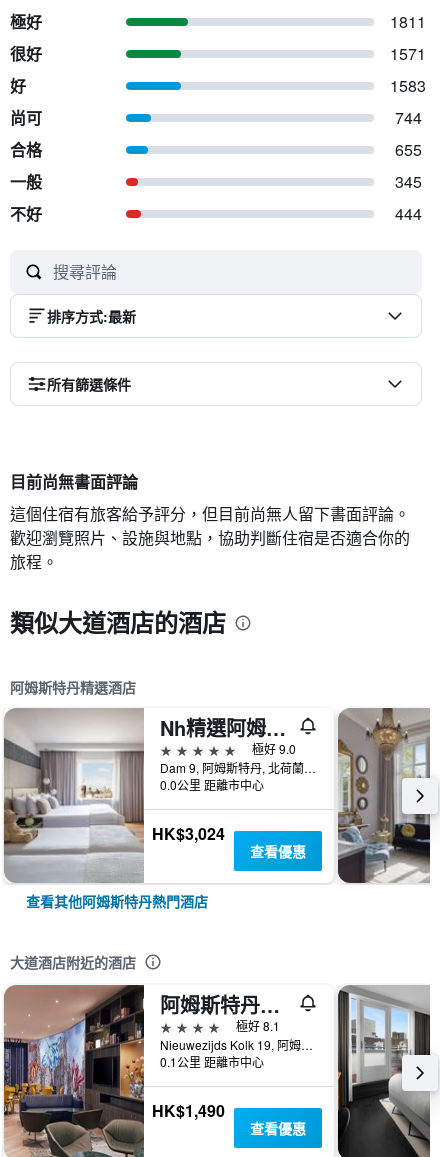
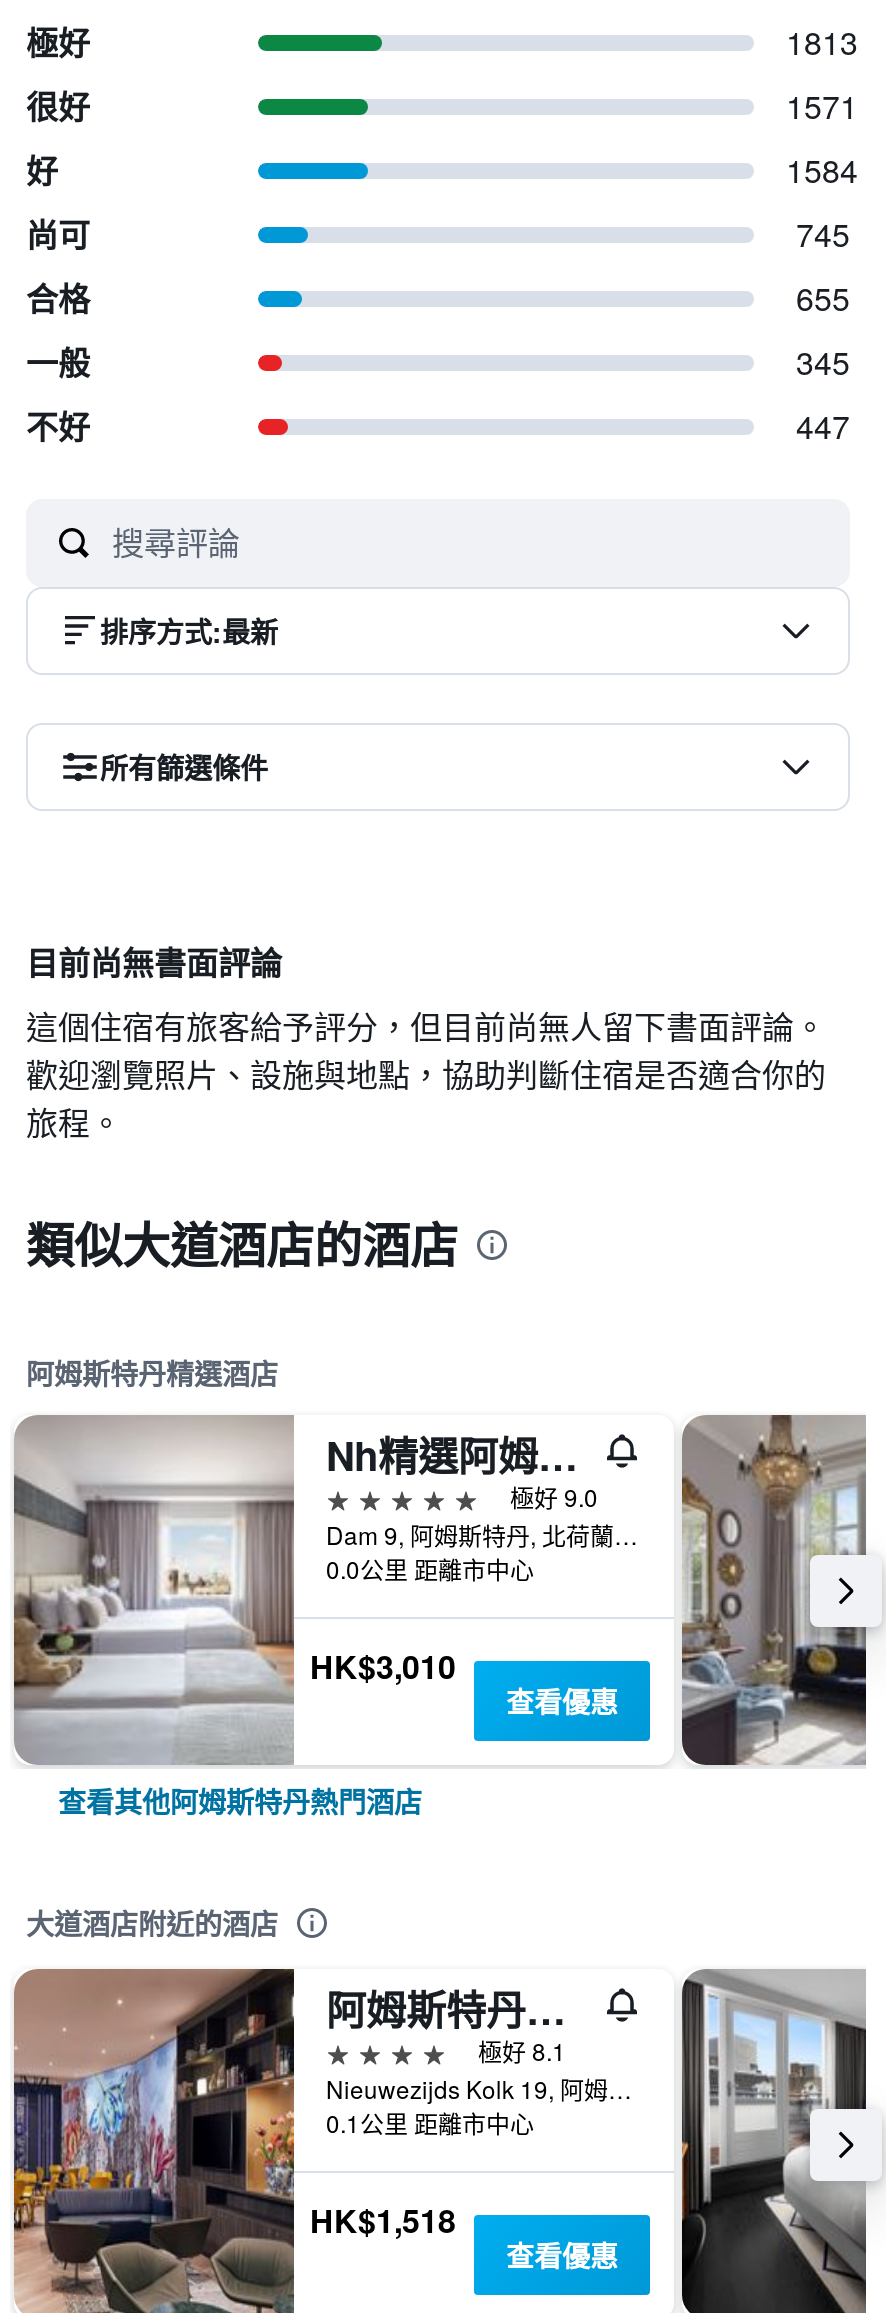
- 1811
+ 1813

- 1583
+ 1584

- 744
+ 745

- 444
+ 447

- HK$3,024
+ HK$3,010

- HK$1,490
+ HK$1,518
